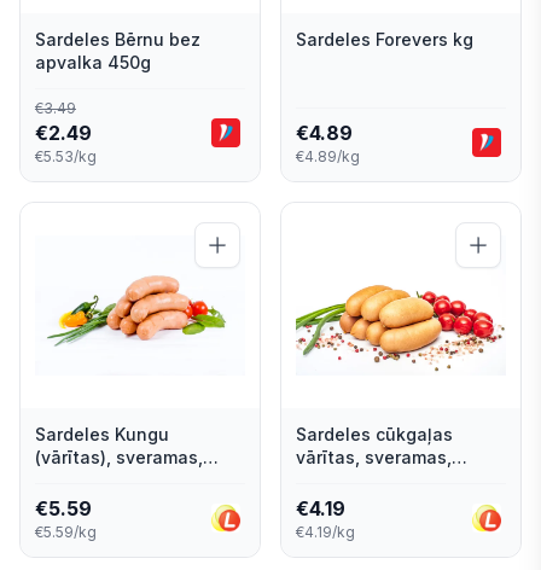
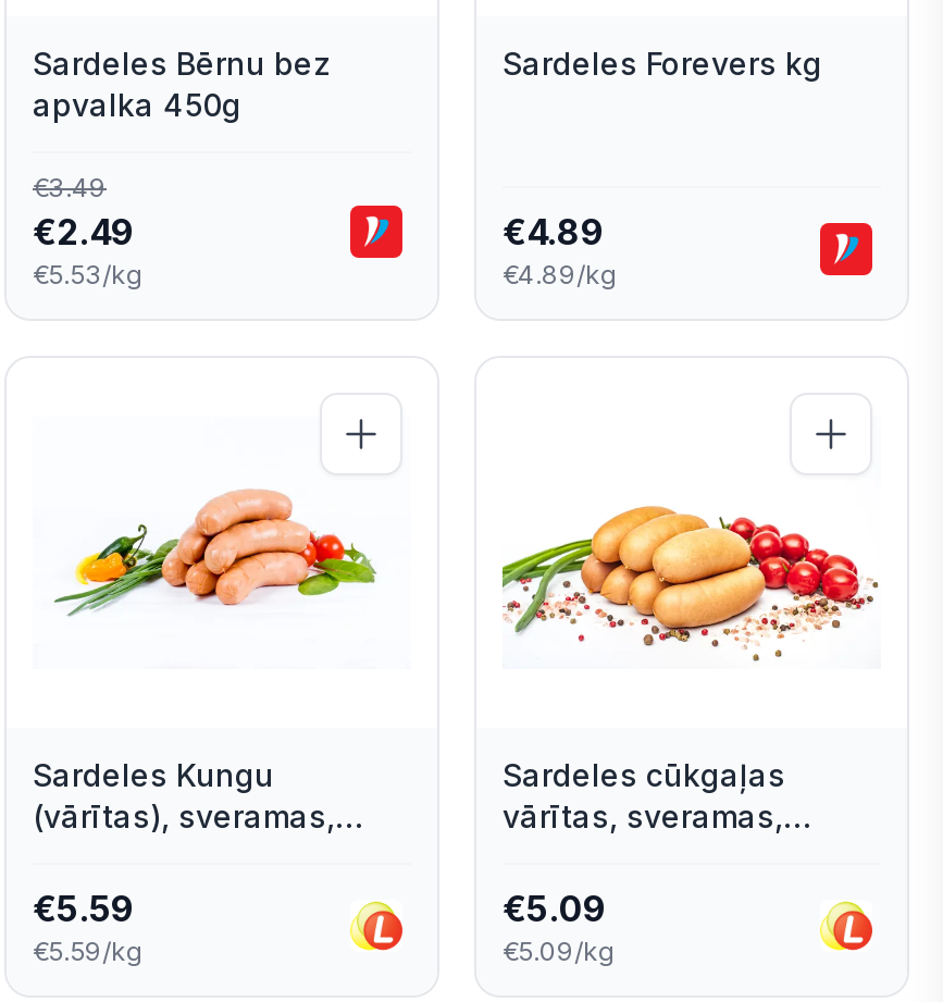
- €4.19
- €4.19/kg
+ €5.09
+ €5.09/kg
